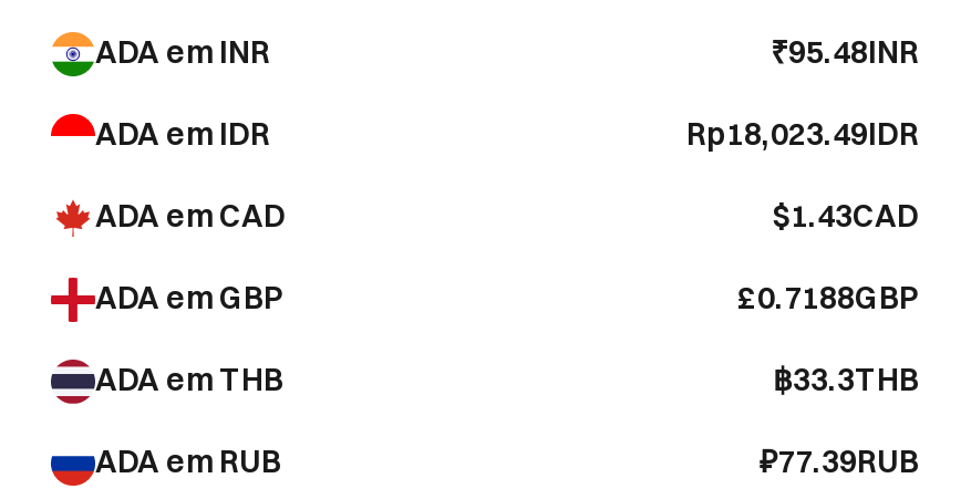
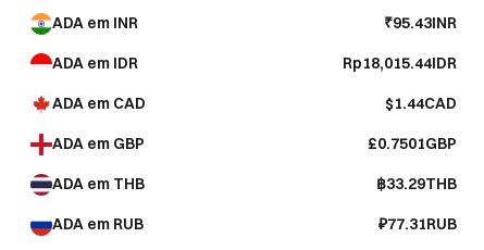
- ₹95.48INR
+ ₹95.43INR

- Rp18,023.49IDR
+ Rp18,015.44IDR

- $1.43CAD
+ $1.44CAD

- £0.7188GBP
+ £0.7501GBP

- ฿33.3THB
+ ฿33.29THB

- ₽77.39RUB
+ ₽77.31RUB
